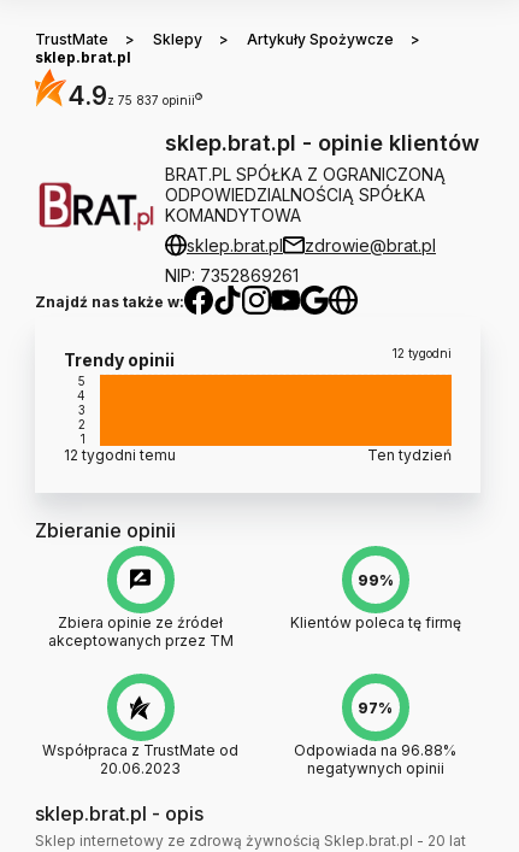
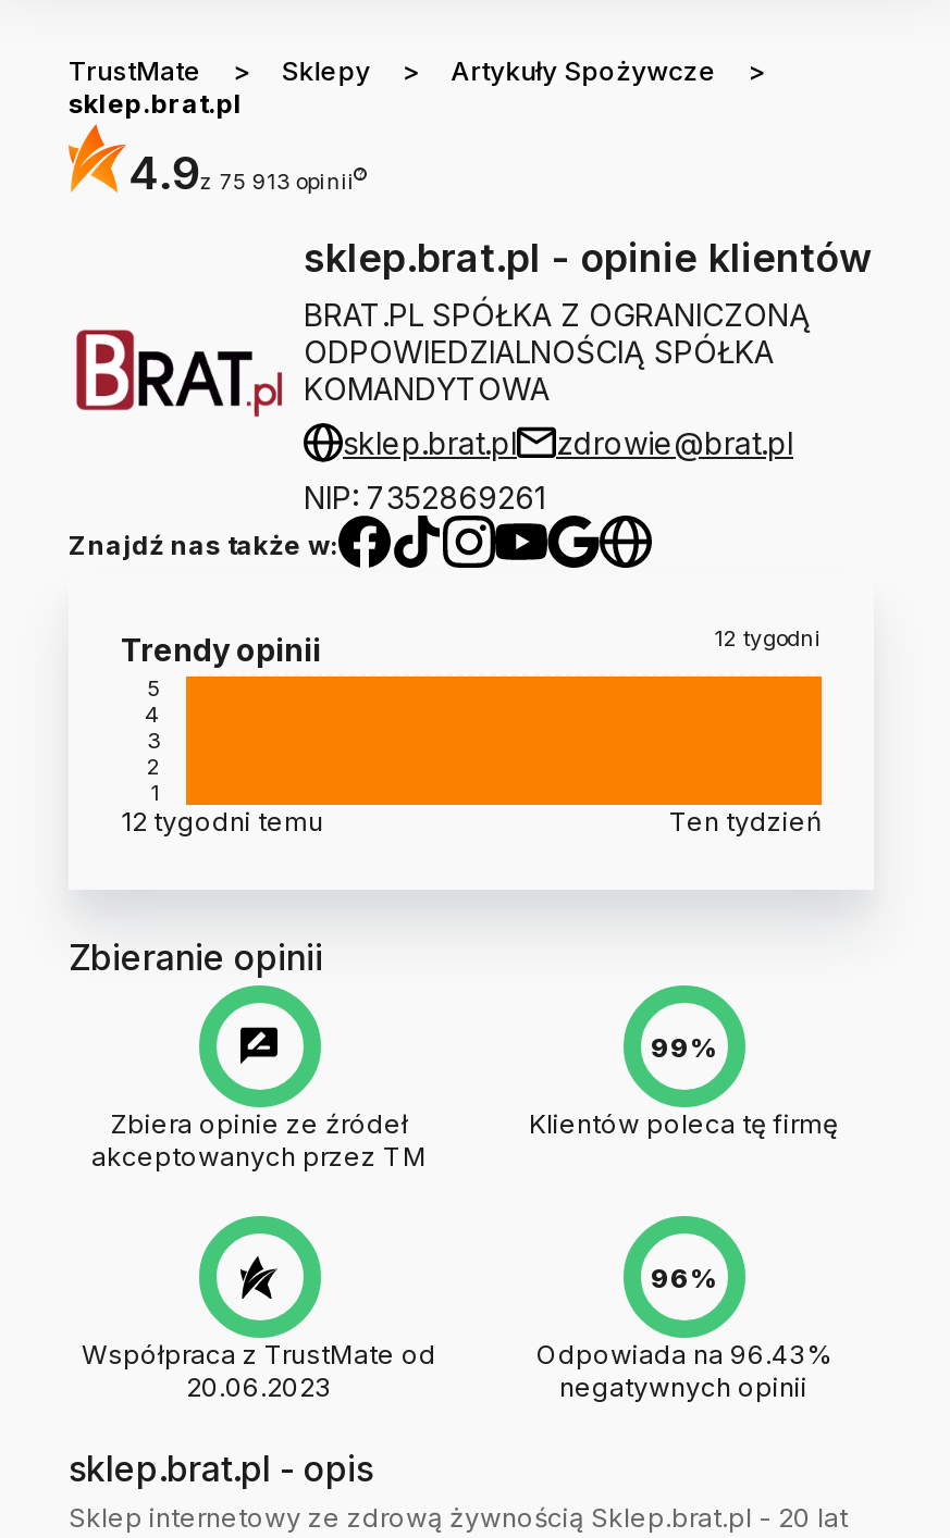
- 4.9 z 75 837 opinii ?
+ 4.9 z 75 913 opinii ?

- 97%
+ 96%

- Odpowiada na 96.88%
+ Odpowiada na 96.43%
